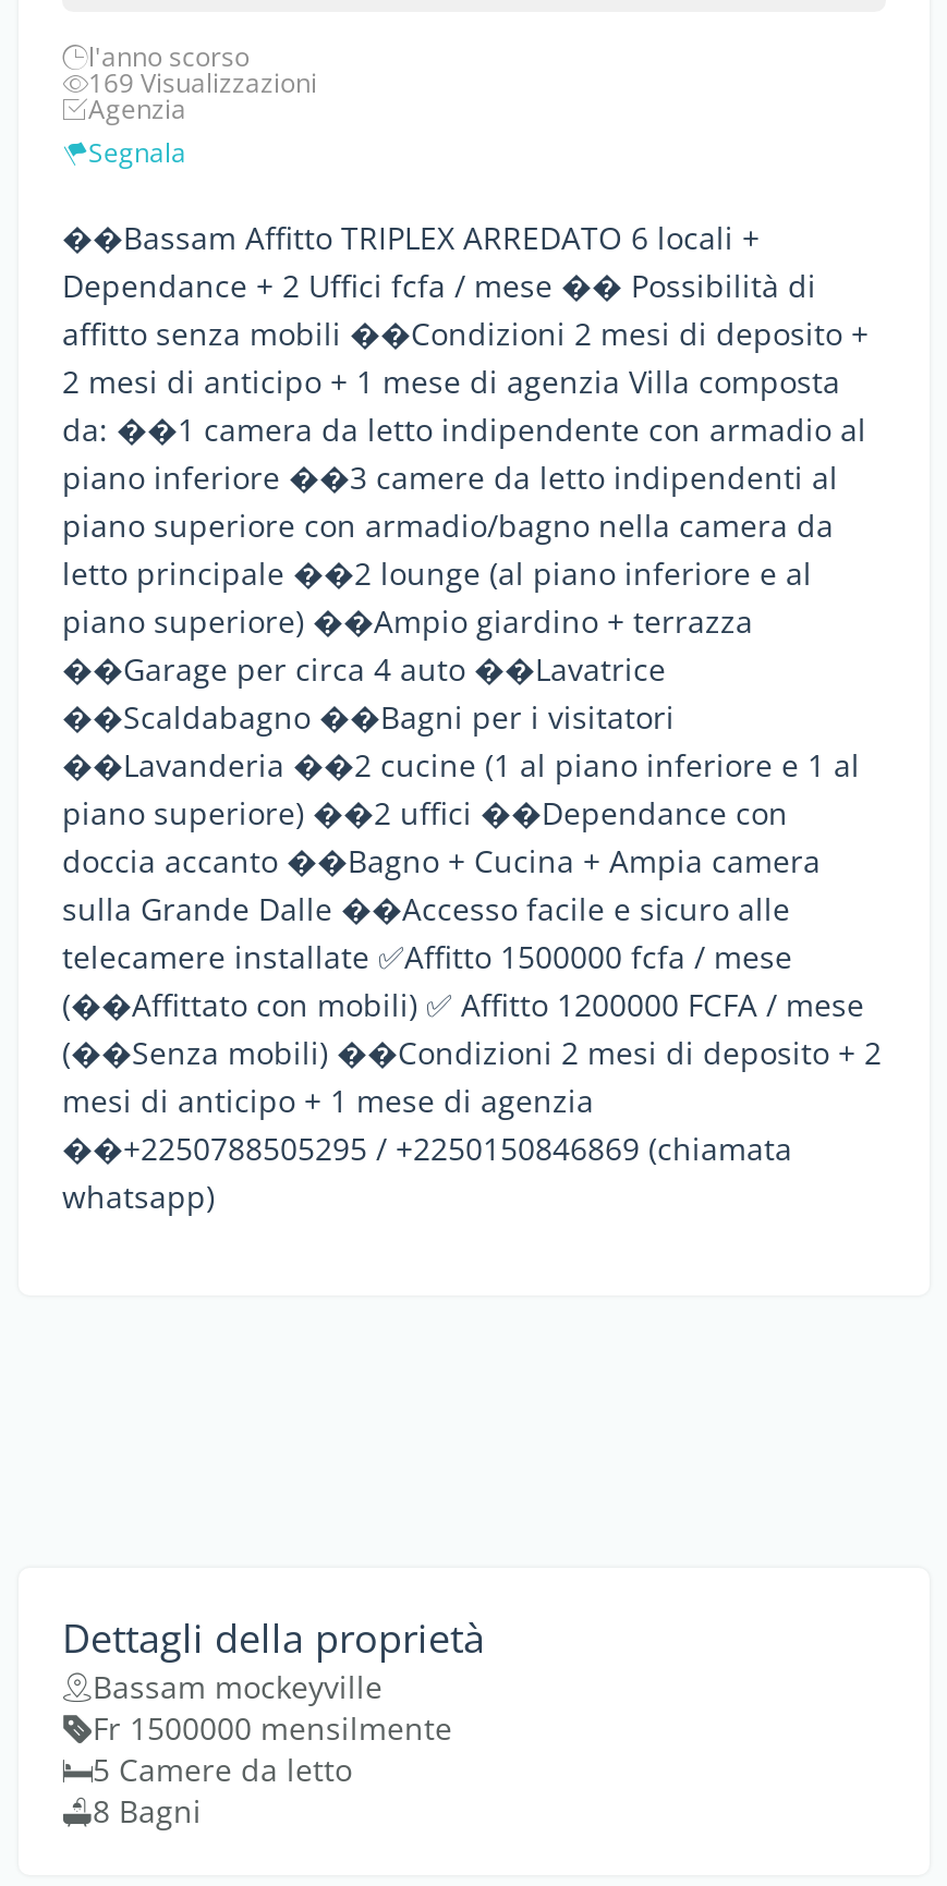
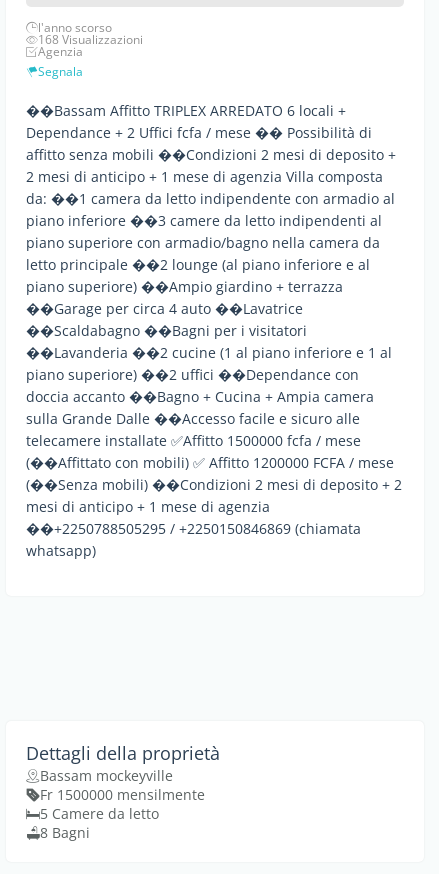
- 169 Visualizzazioni
+ 168 Visualizzazioni
